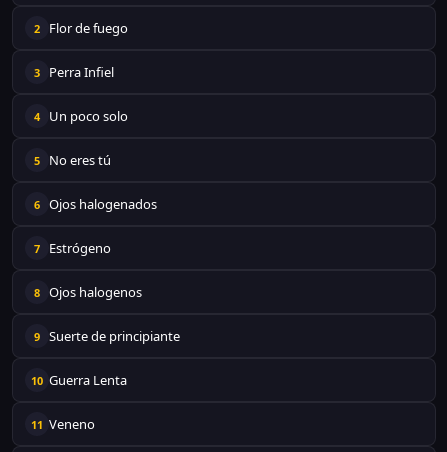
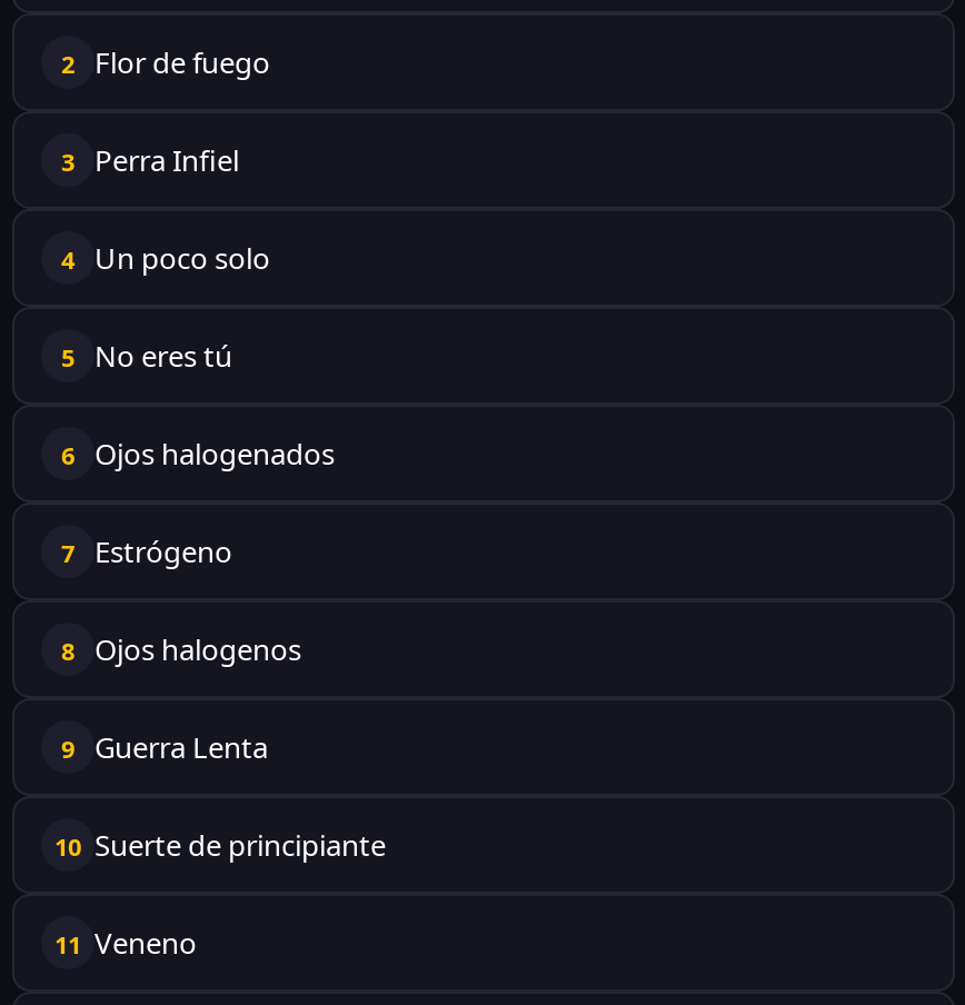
- 9 Suerte de principiante
+ 9 Guerra Lenta

- 10 Guerra Lenta
+ 10 Suerte de principiante
